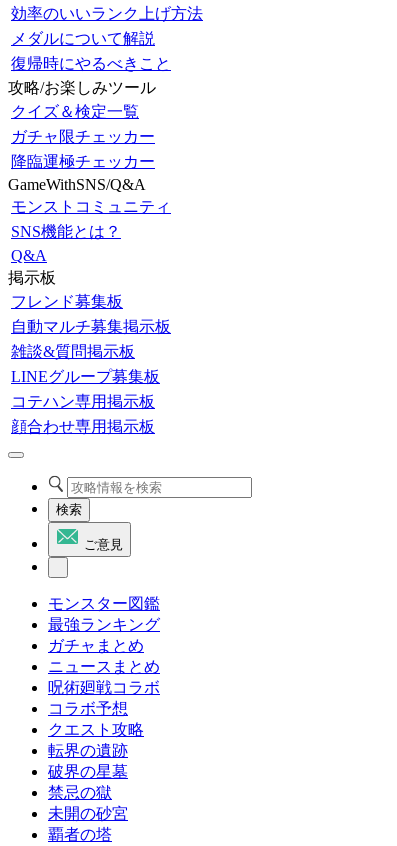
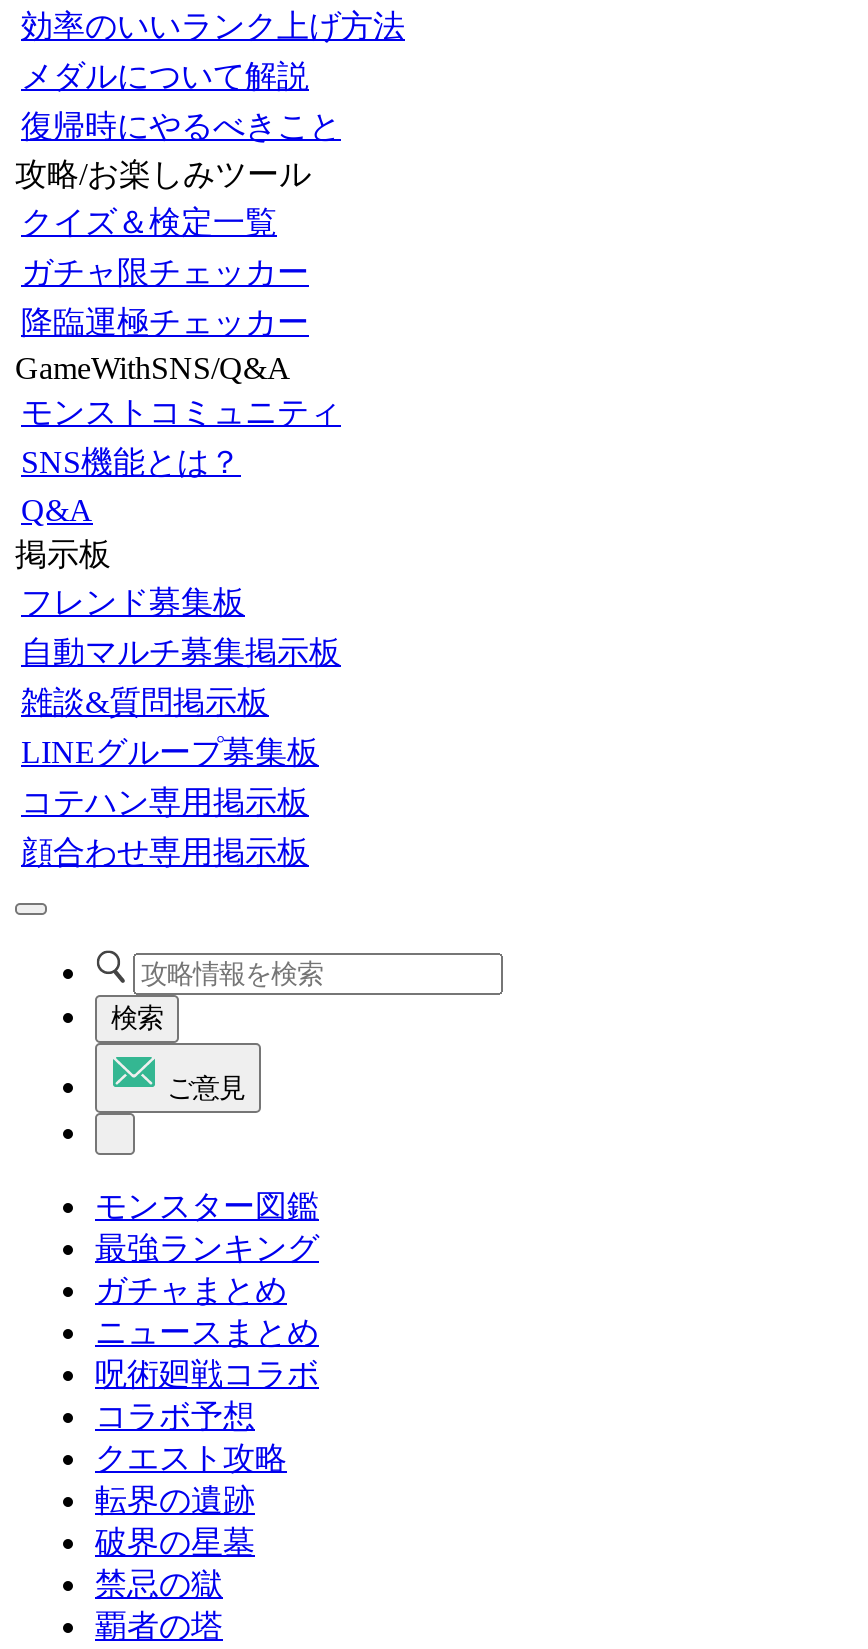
- 未開の砂宮
